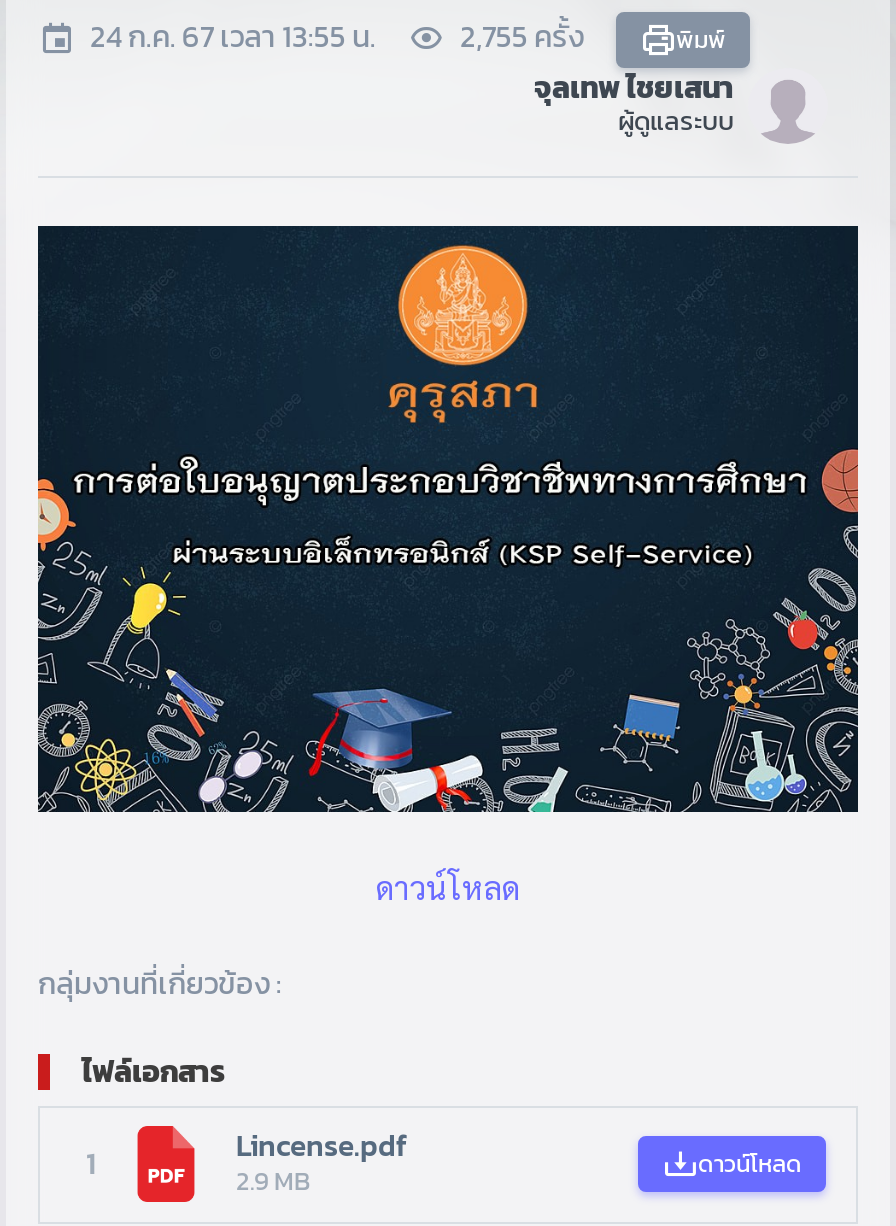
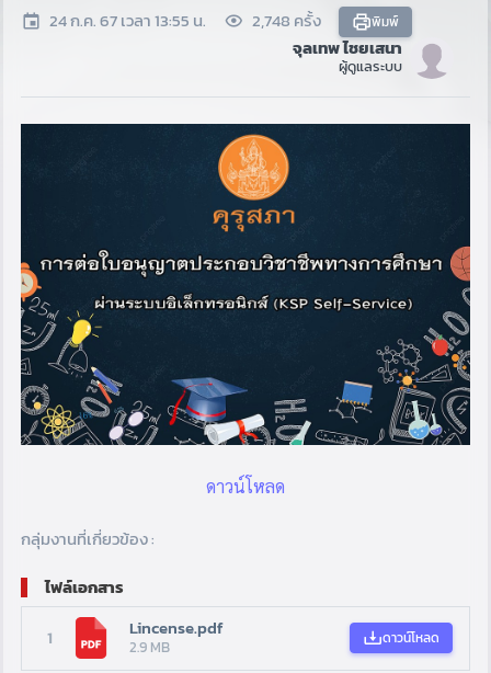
- 24 ก.ค. 67 เวลา 13:55 น. 2,755 ครั้ง
+ 24 ก.ค. 67 เวลา 13:55 น. 2,748 ครั้ง
